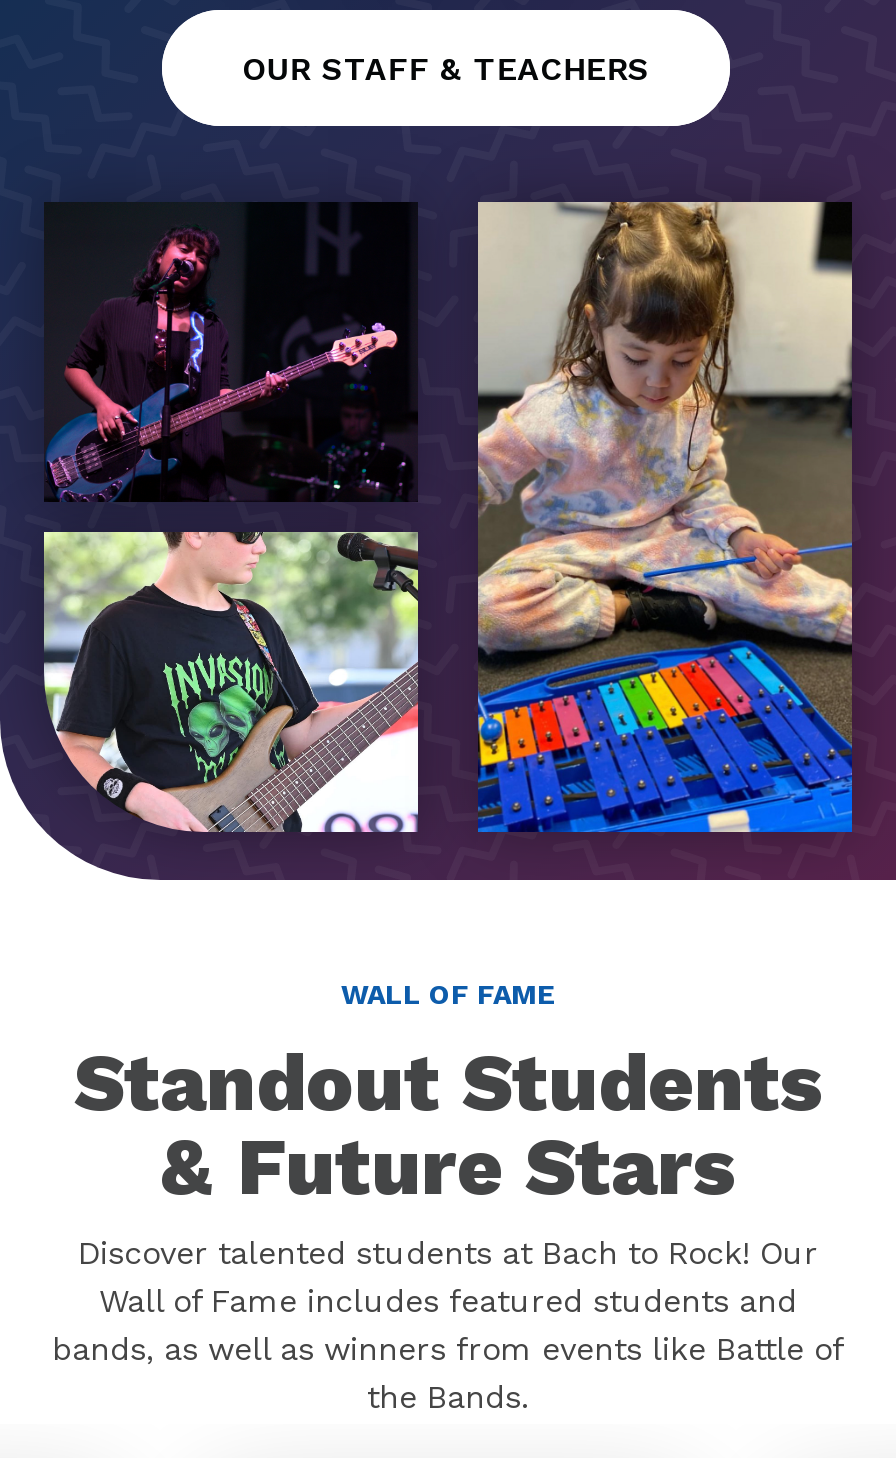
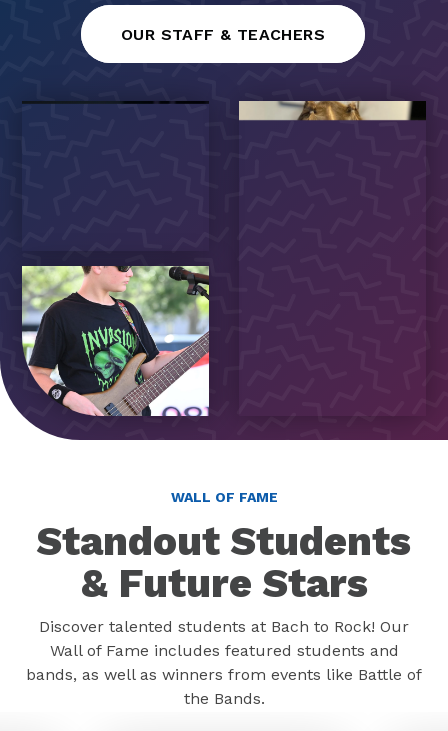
- [image]

- [image]
